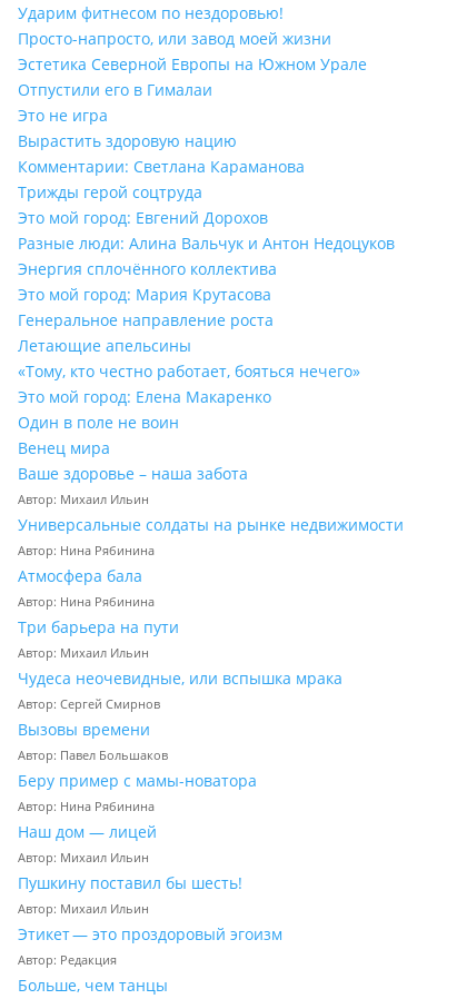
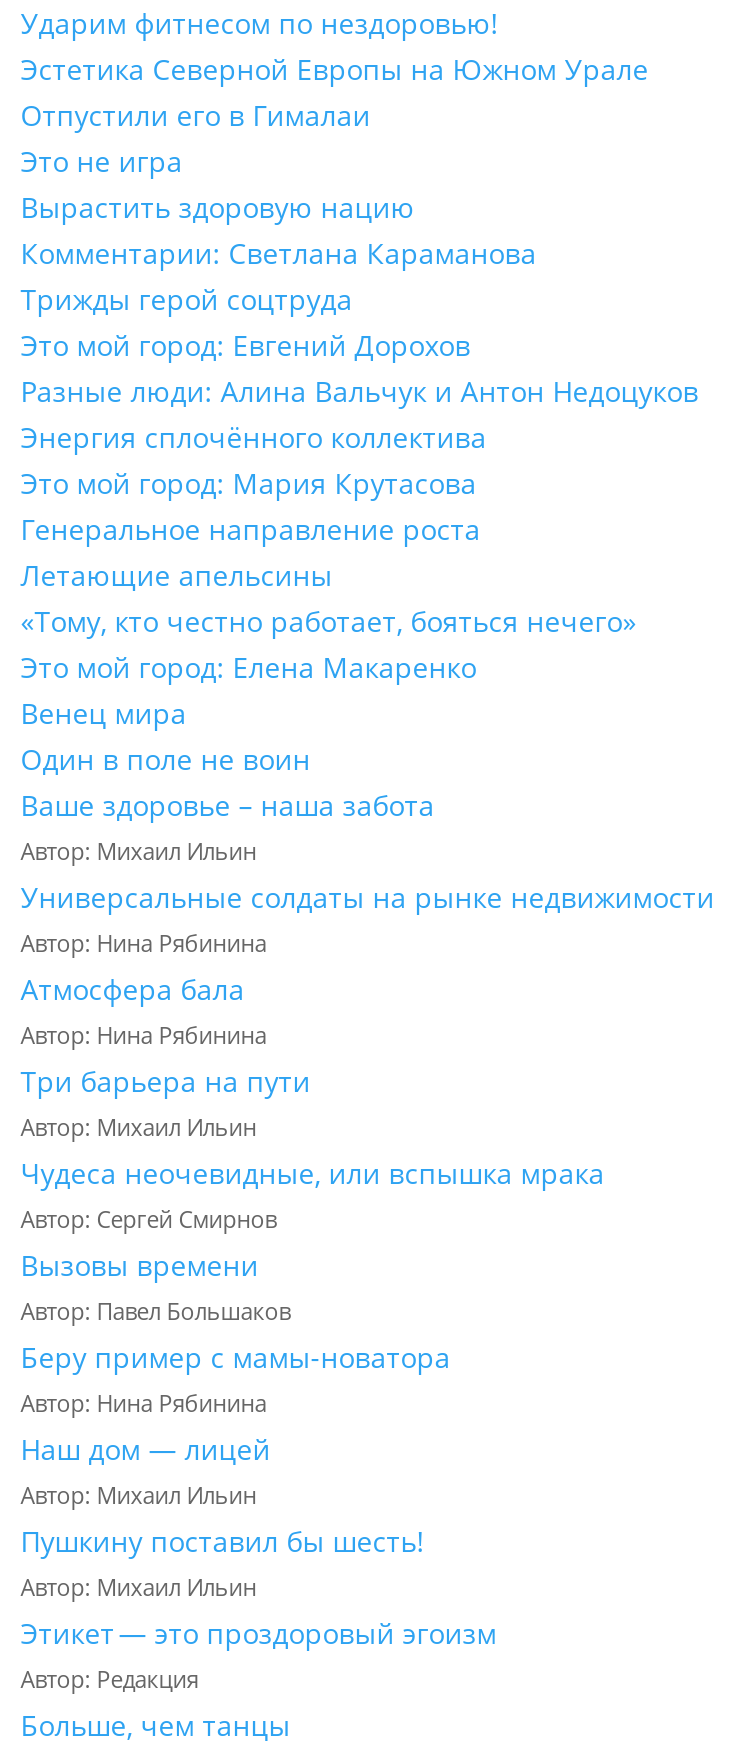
- Просто-напросто, или завод моей жизни

moved up: Венец мира
